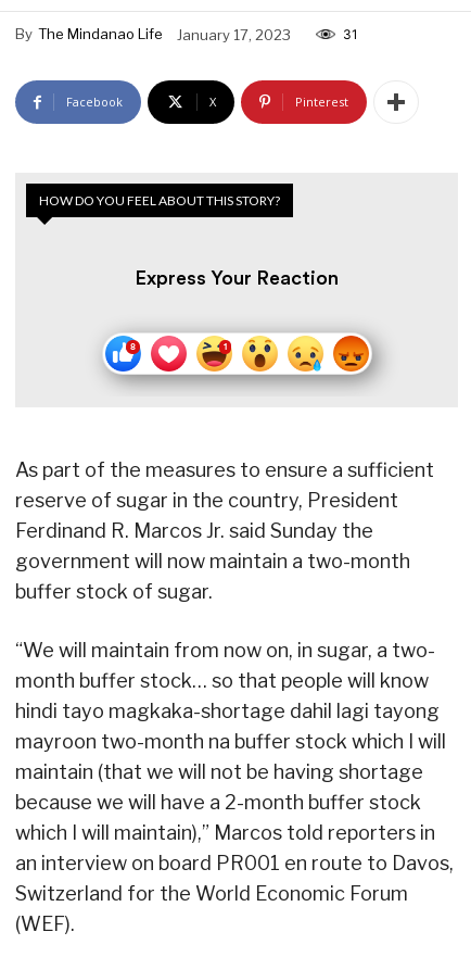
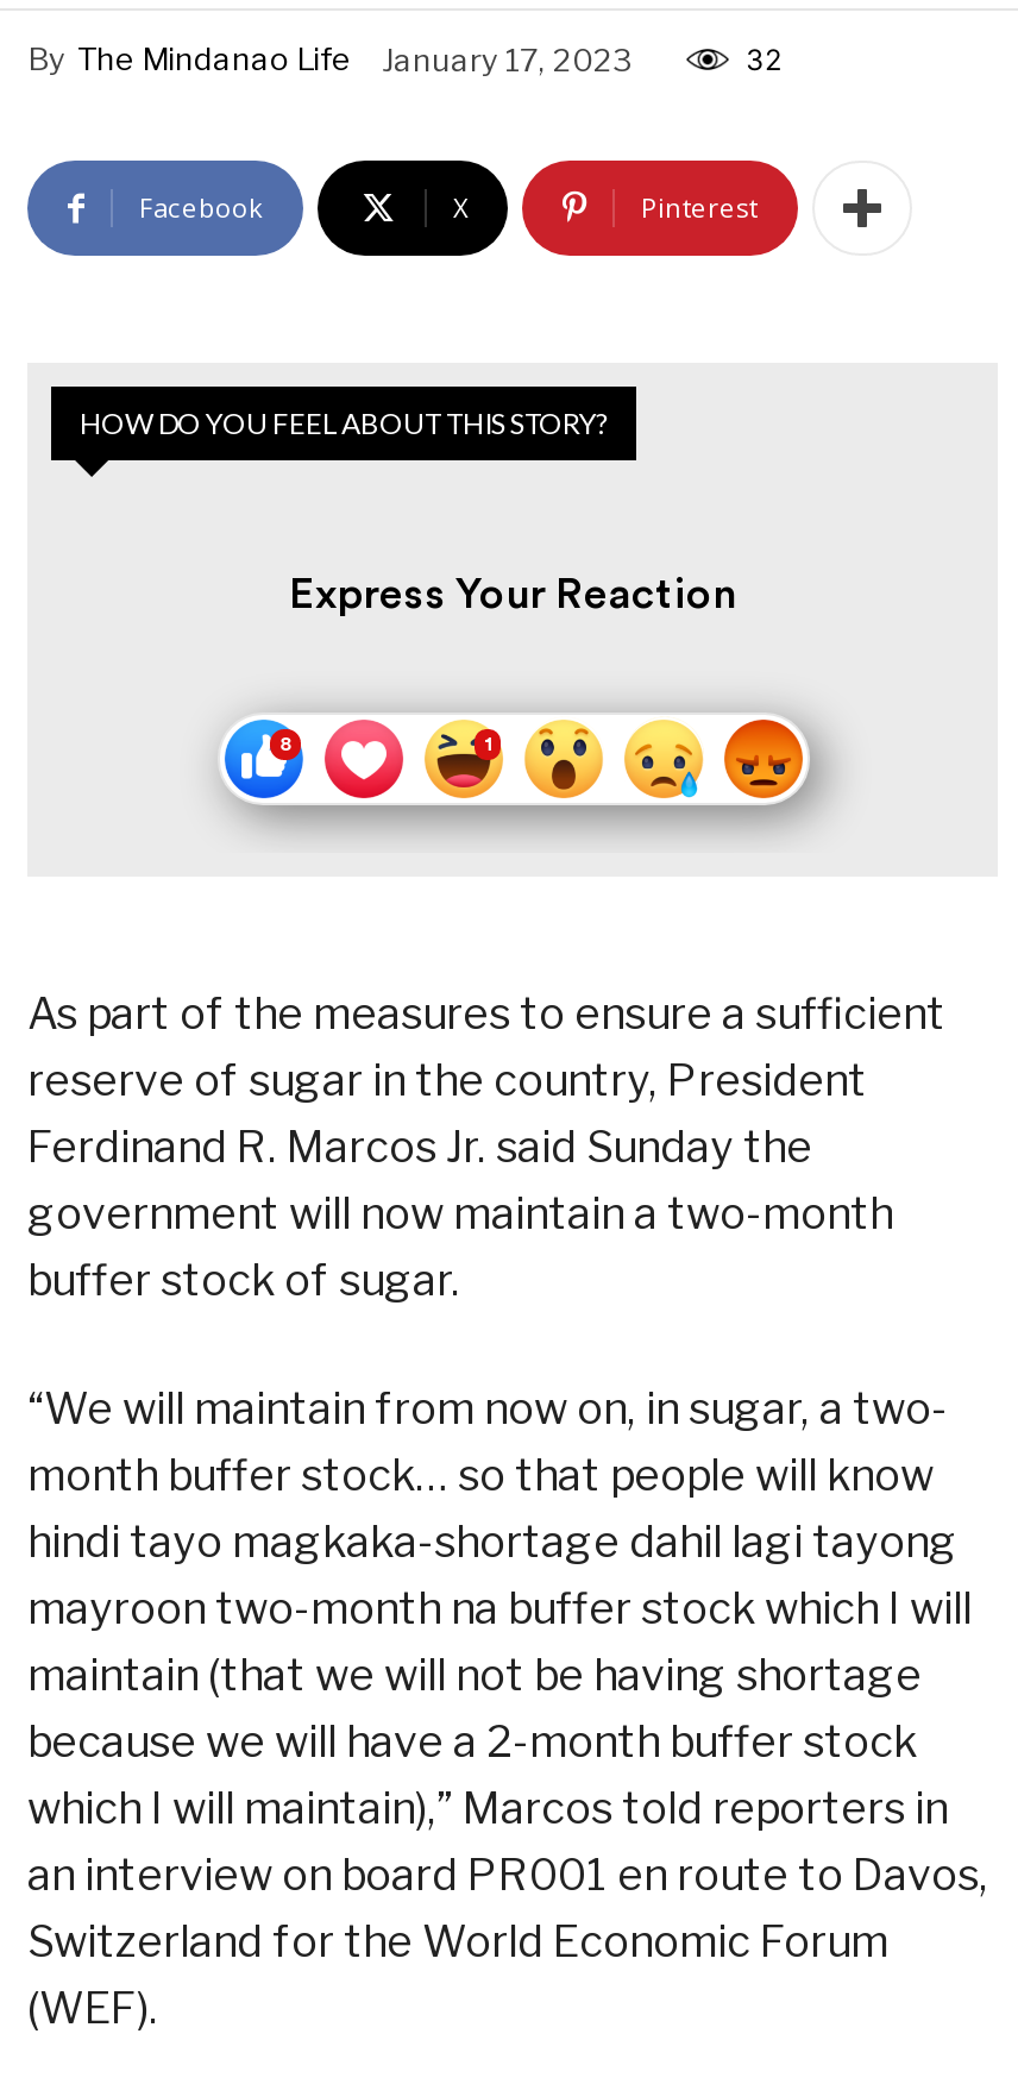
- 31
+ 32
